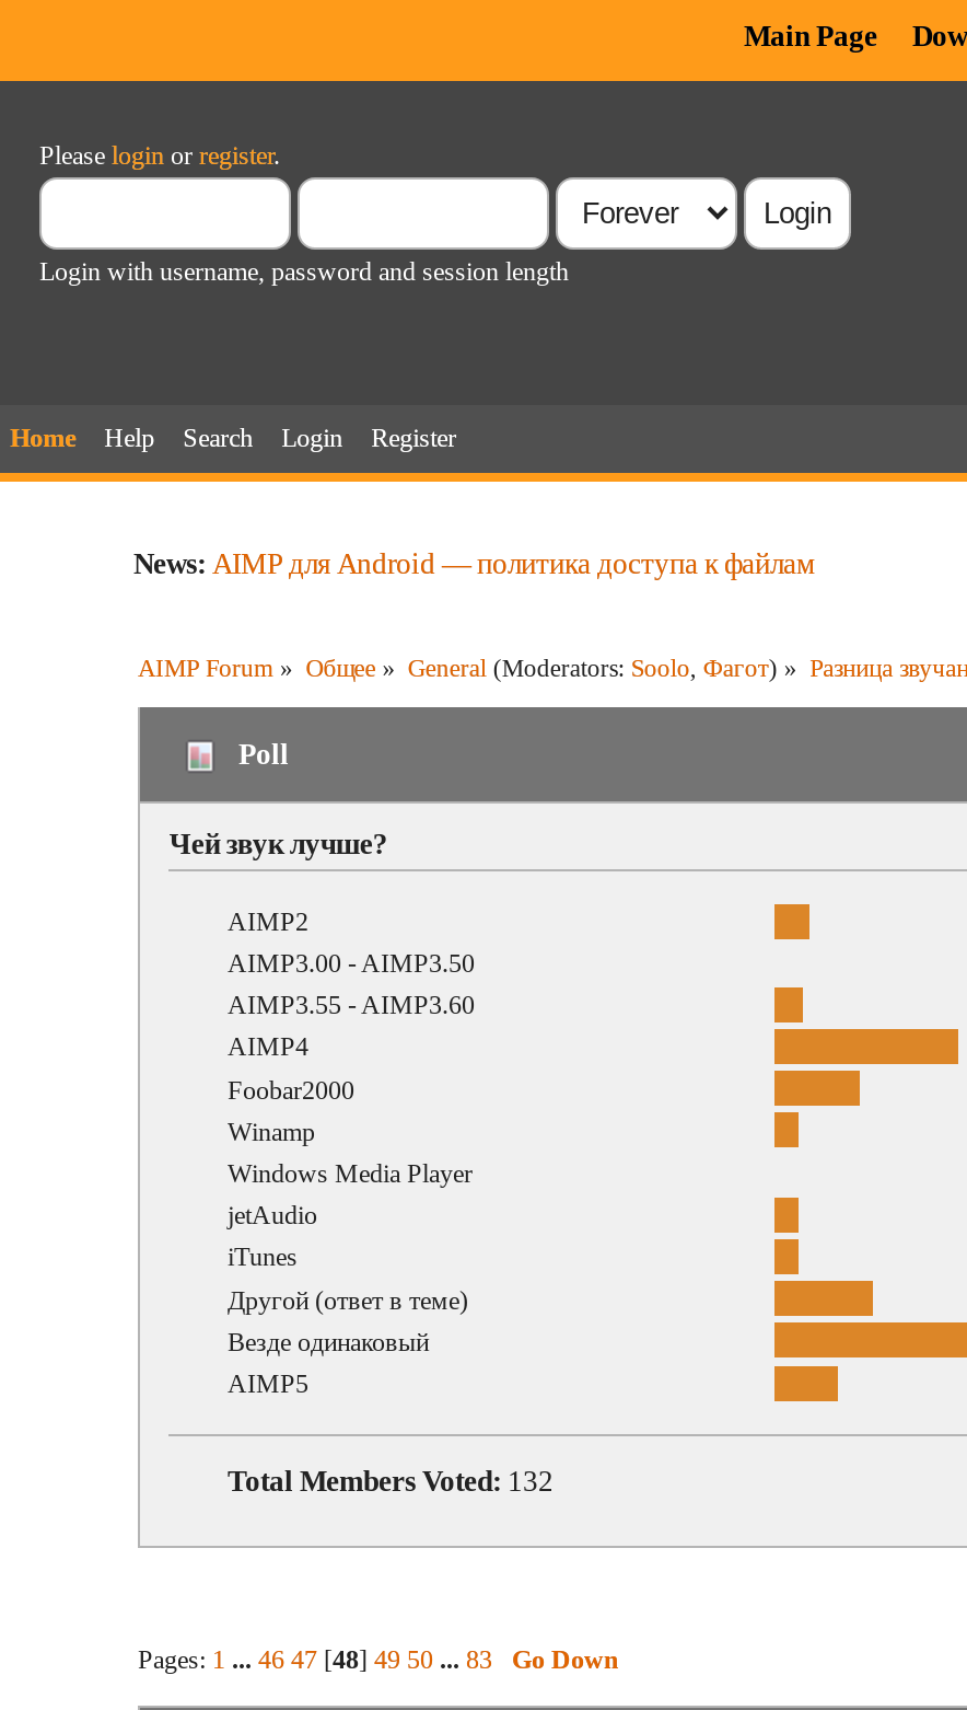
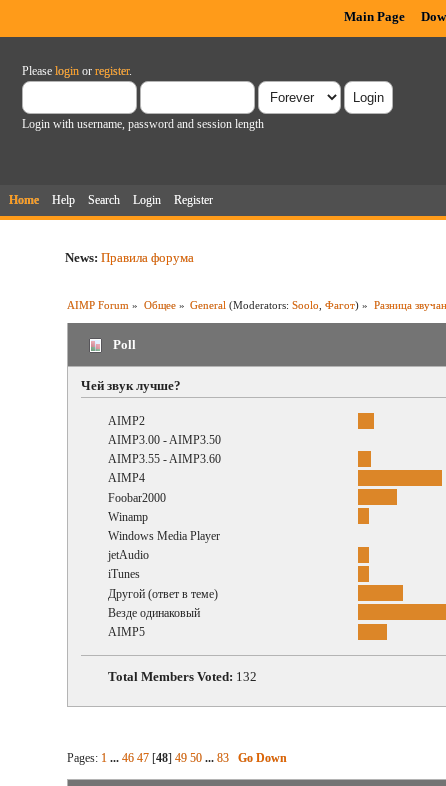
- News: AIMP для Android — политика доступа к файлам
+ News: Правила форума
